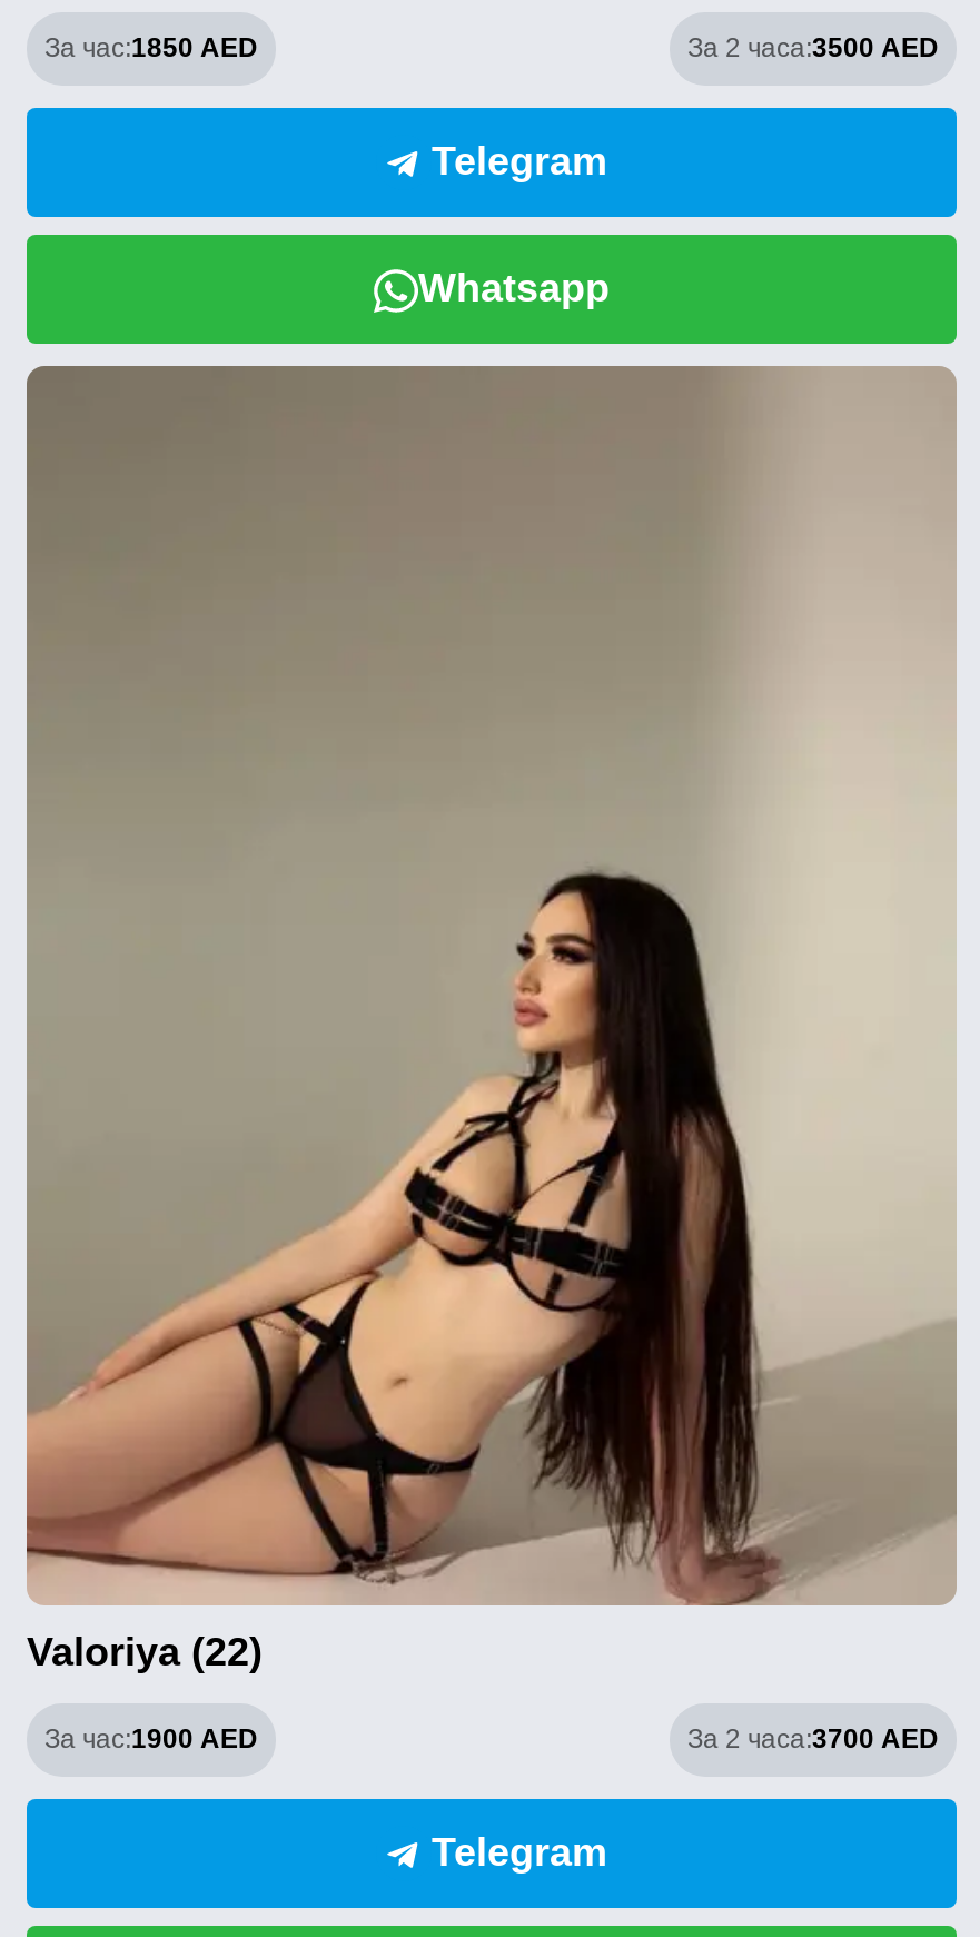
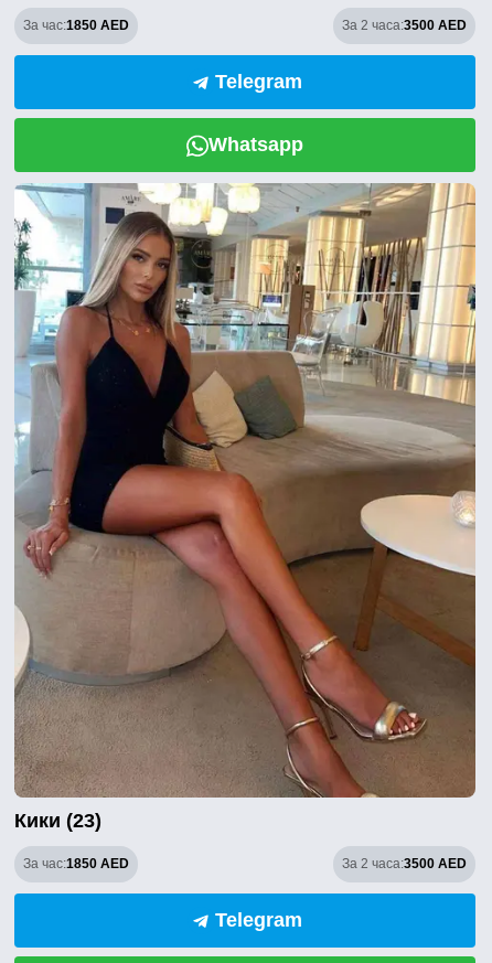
- [image]
- Valoriya (22)
+ [image]
+ Кики (23)

- За час:1900 AED
- За 2 часа:3700 AED
+ За час:1850 AED
+ За 2 часа:3500 AED
